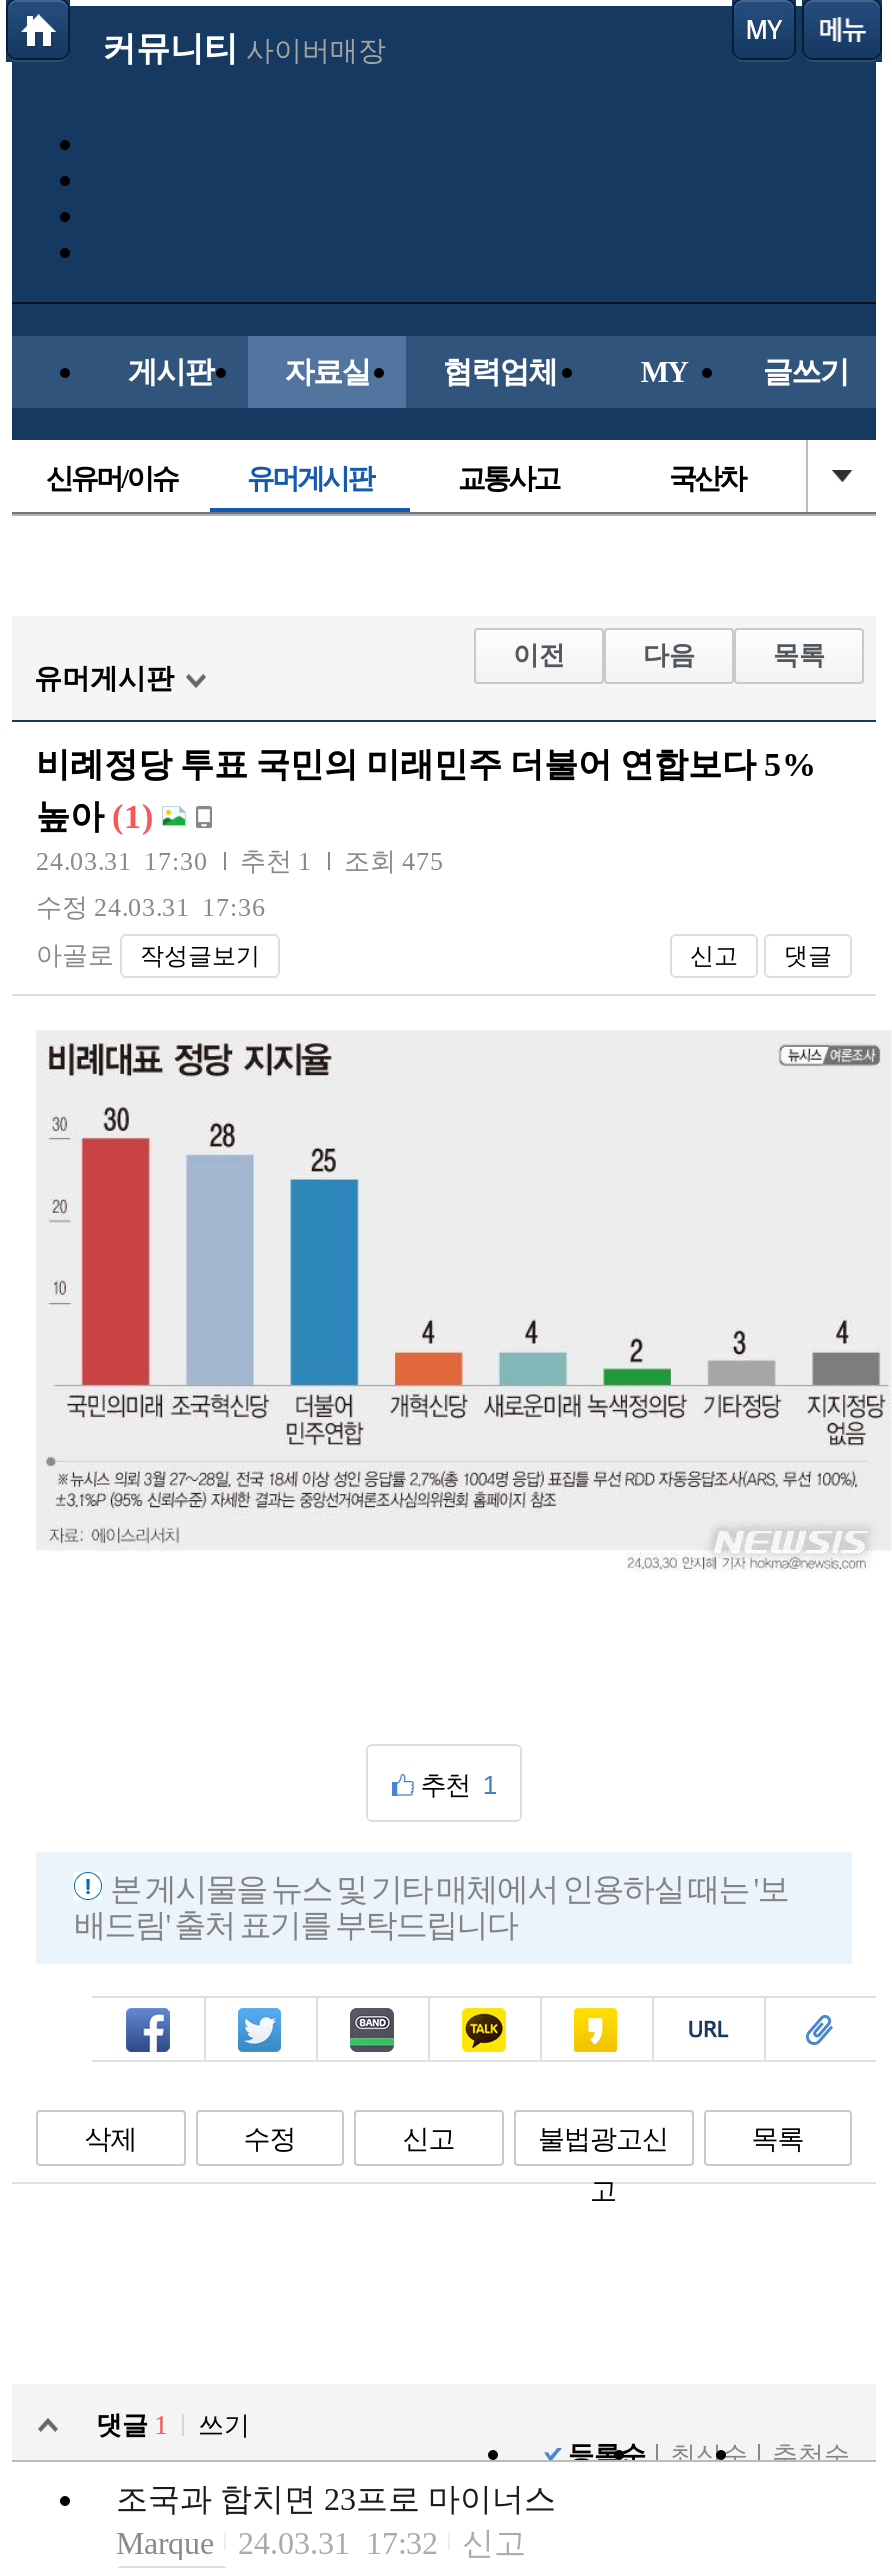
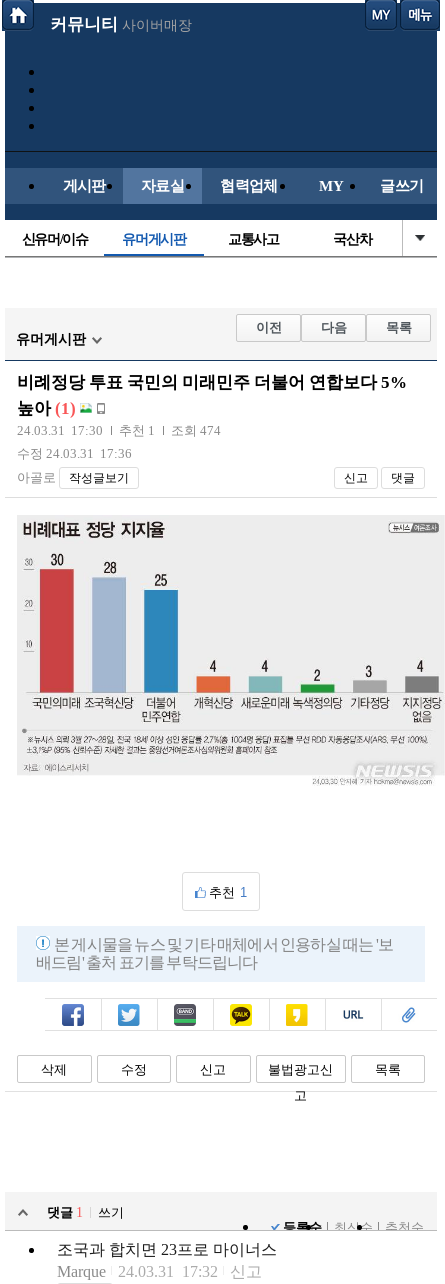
- 24.03.31 17:30 추천 1 조회 475
+ 24.03.31 17:30 추천 1 조회 474
